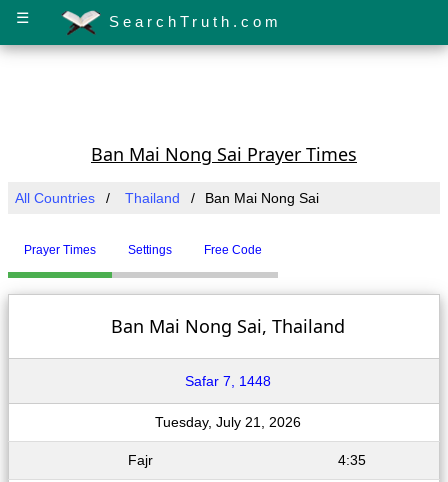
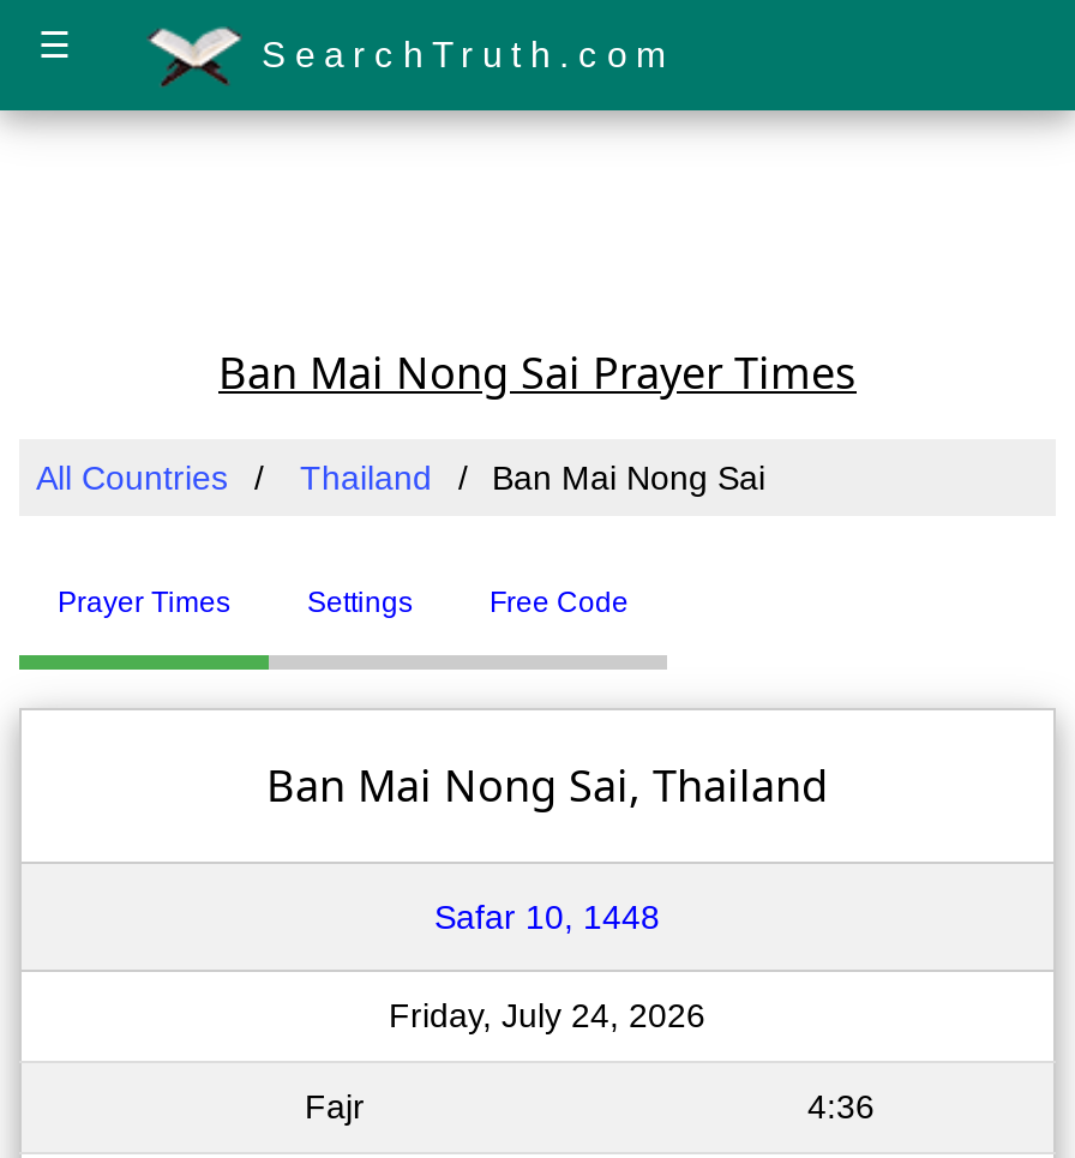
- Safar 7, 1448
+ Safar 10, 1448

- Tuesday, July 21, 2026
+ Friday, July 24, 2026

- 4:35
+ 4:36
